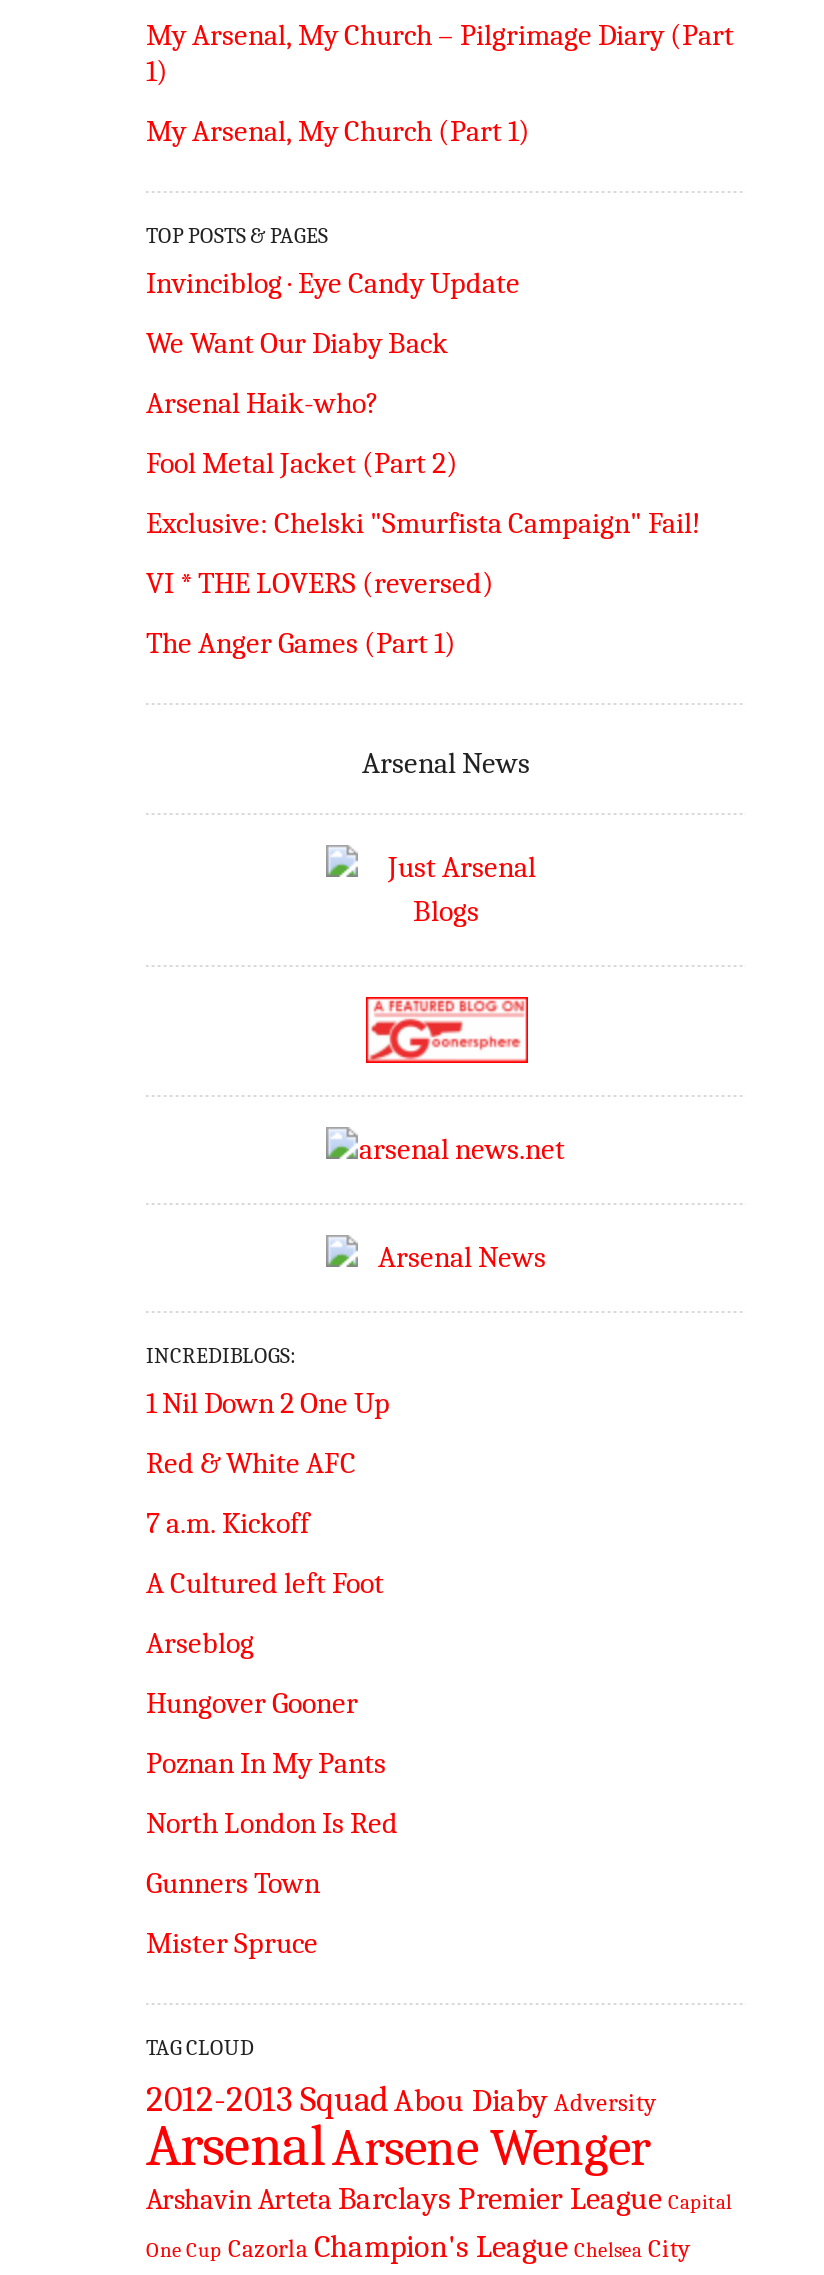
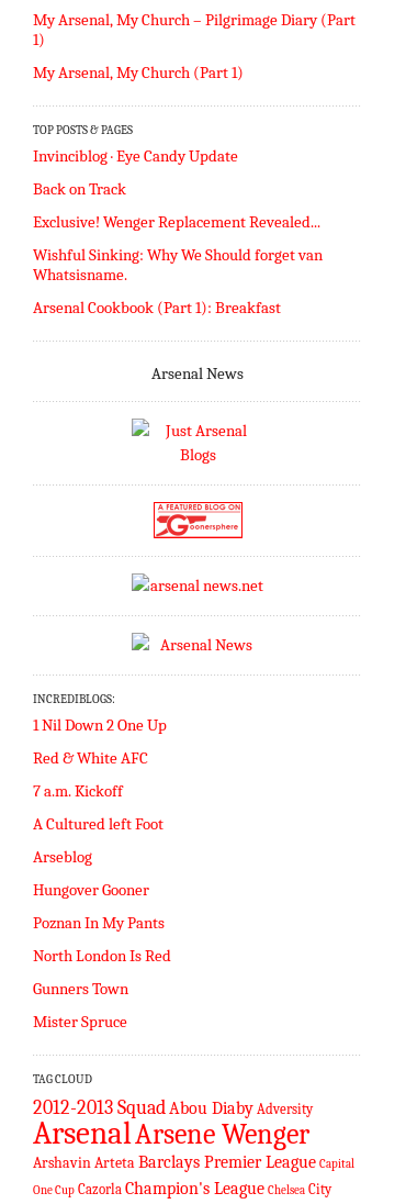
- We Want Our Diaby Back
- Arsenal Haik-who?
- Fool Metal Jacket (Part 2)
- Exclusive: Chelski "Smurfista Campaign" Fail!
- VI * THE LOVERS (reversed)
- The Anger Games (Part 1)
+ Back on Track
+ Exclusive! Wenger Replacement Revealed...
+ Wishful Sinking: Why We Should forget van
+ Whatsisname.
+ Arsenal Cookbook (Part 1): Breakfast
